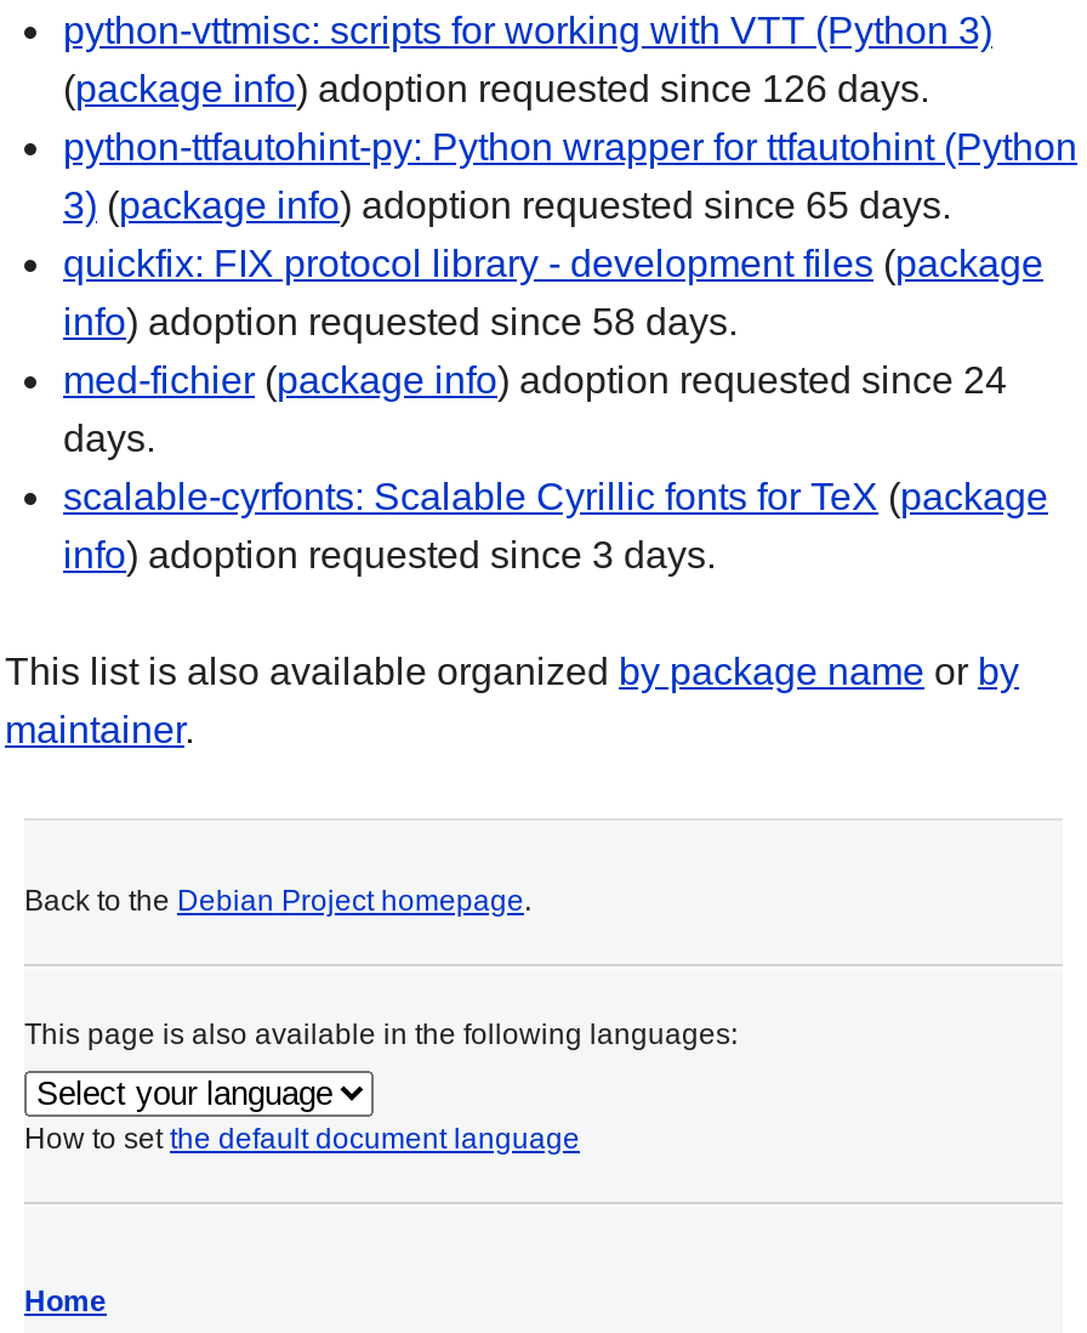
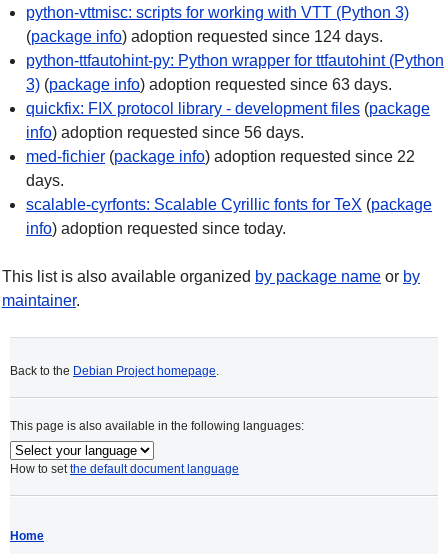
- (package info) adoption requested since 126 days.
+ (package info) adoption requested since 124 days.

- 3) (package info) adoption requested since 65 days.
+ 3) (package info) adoption requested since 63 days.

- info) adoption requested since 58 days.
+ info) adoption requested since 56 days.

- med-fichier (package info) adoption requested since 24
+ med-fichier (package info) adoption requested since 22

- info) adoption requested since 3 days.
+ info) adoption requested since today.
